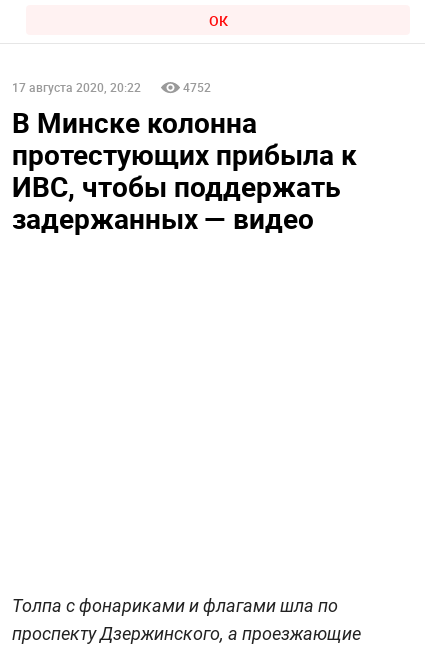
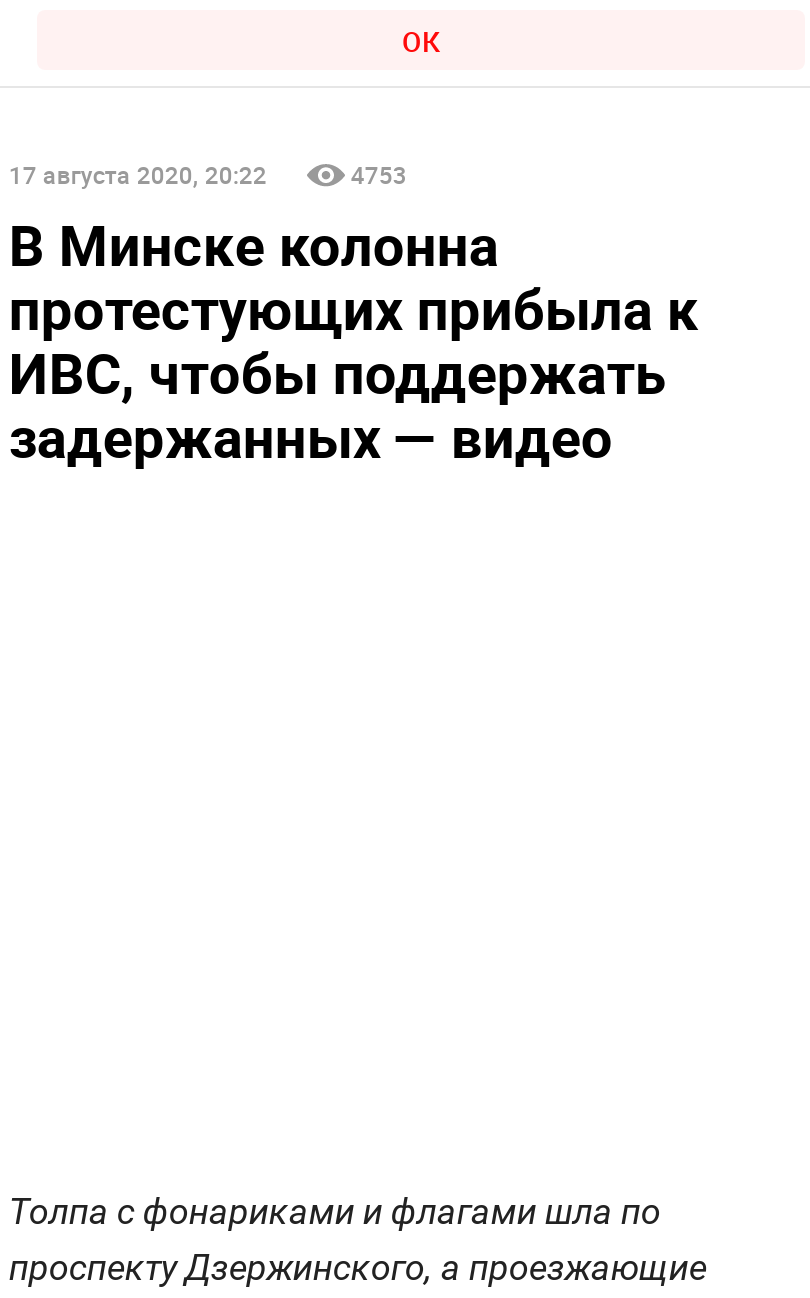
- 4752
+ 4753
